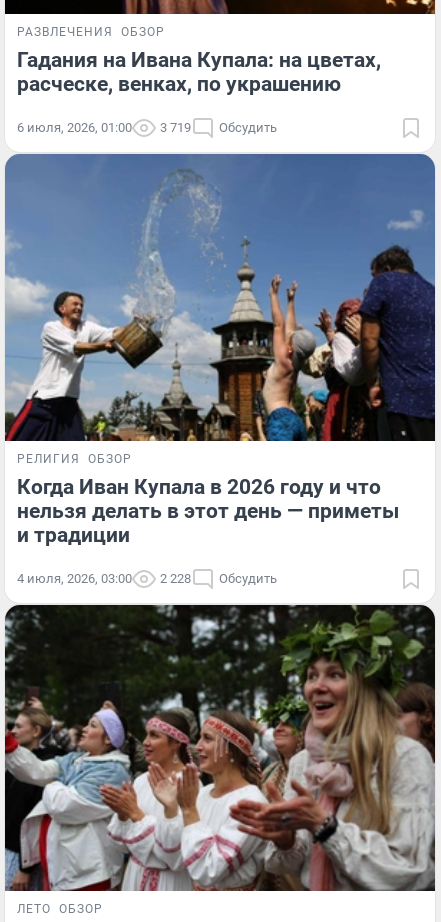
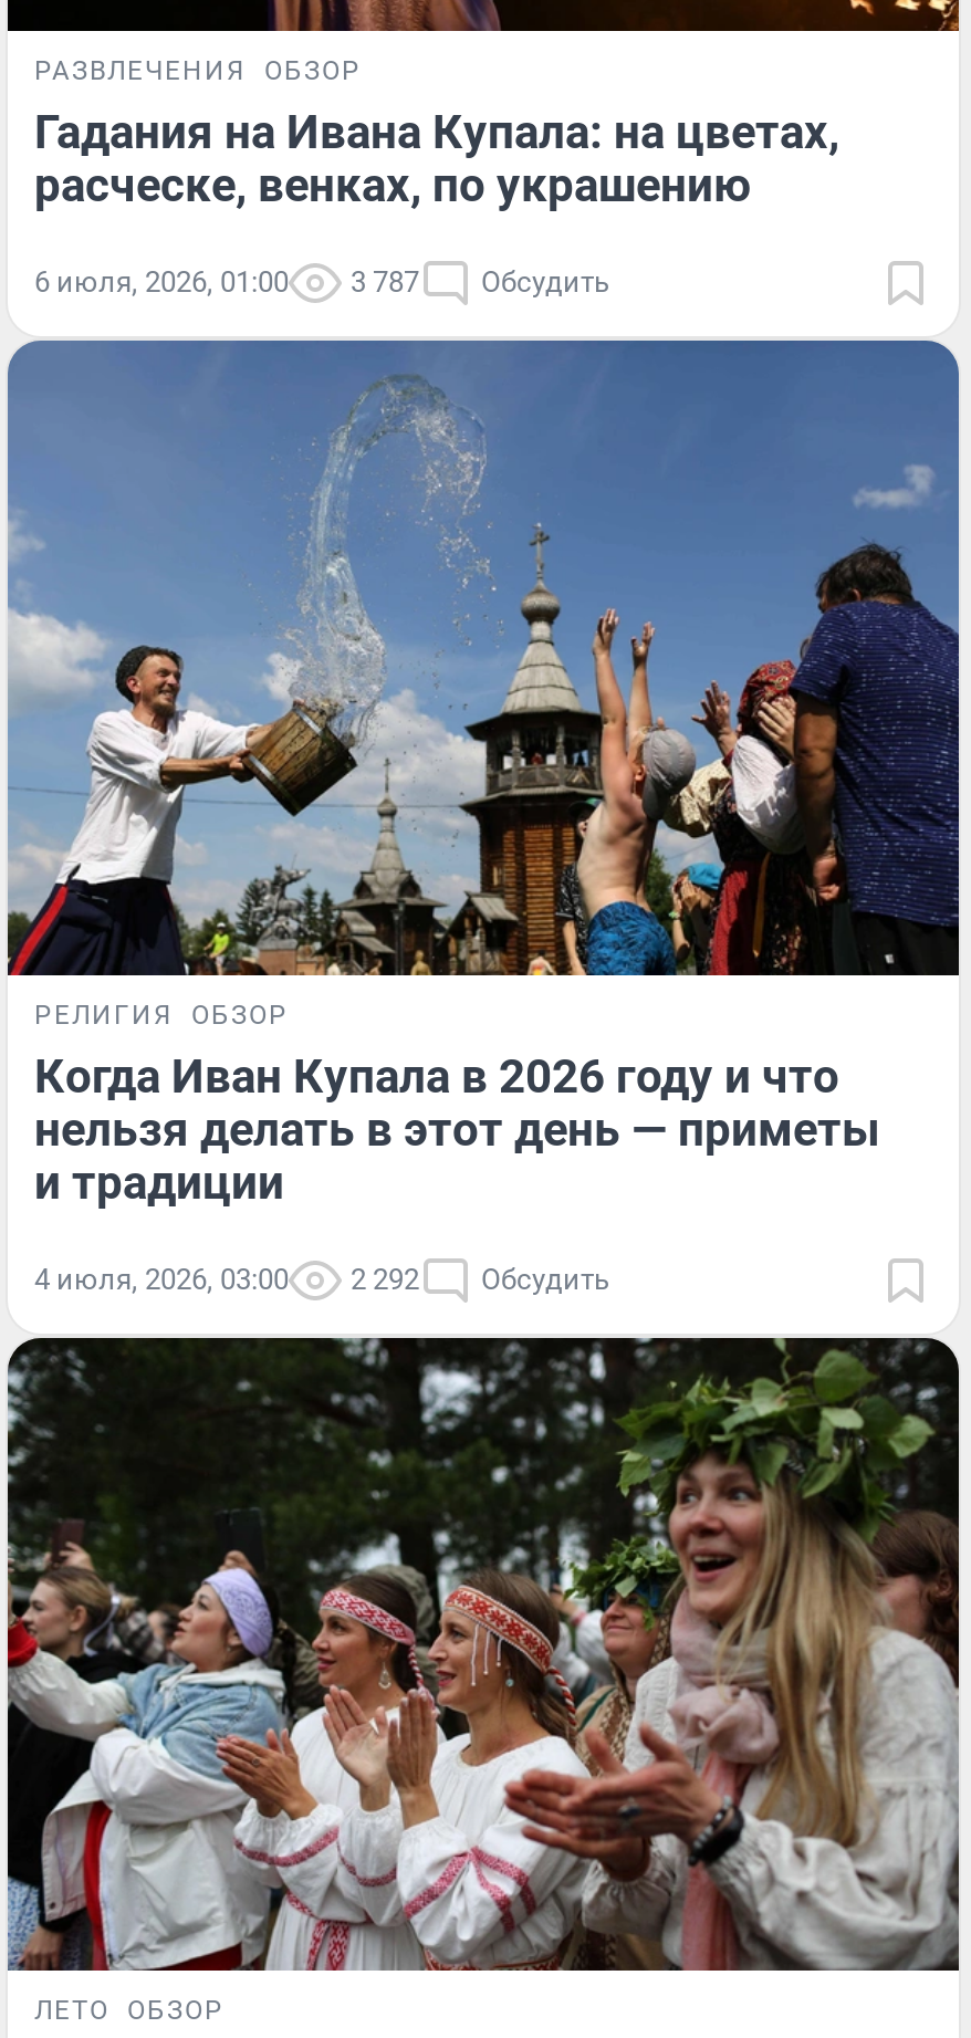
- 6 июля, 2026, 01:00 3 719 Обсудить
+ 6 июля, 2026, 01:00 3 787 Обсудить

- 4 июля, 2026, 03:00 2 228 Обсудить
+ 4 июля, 2026, 03:00 2 292 Обсудить
